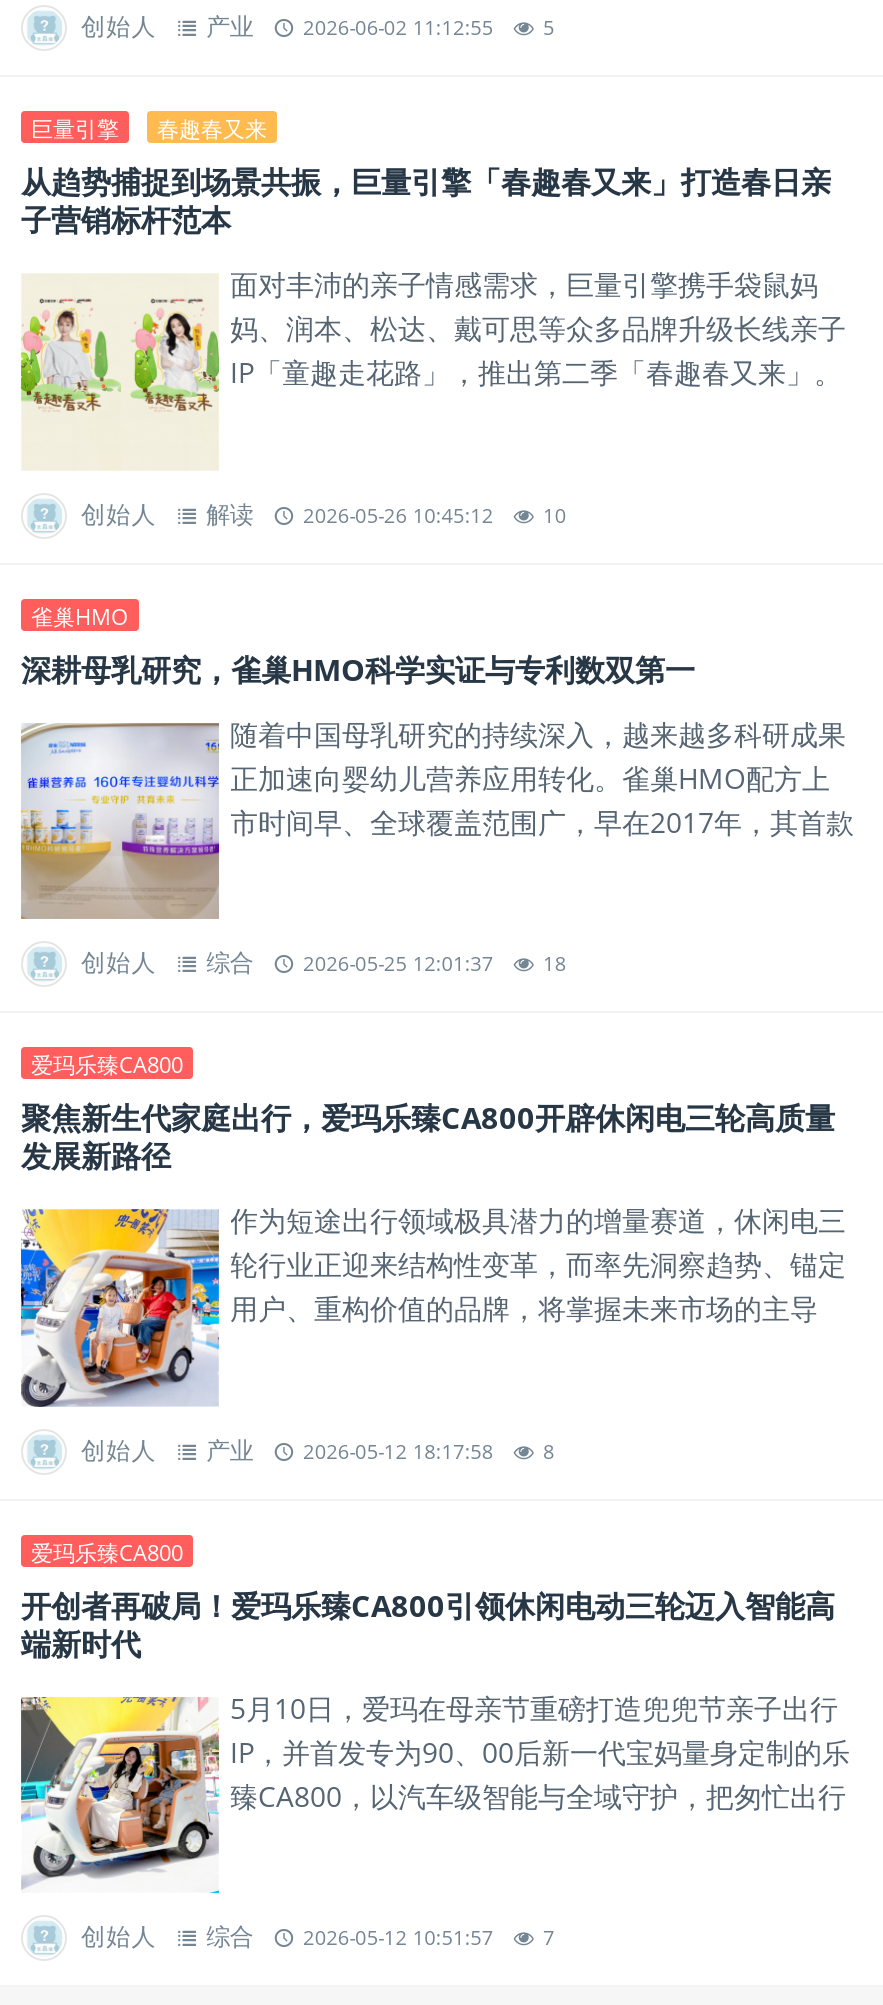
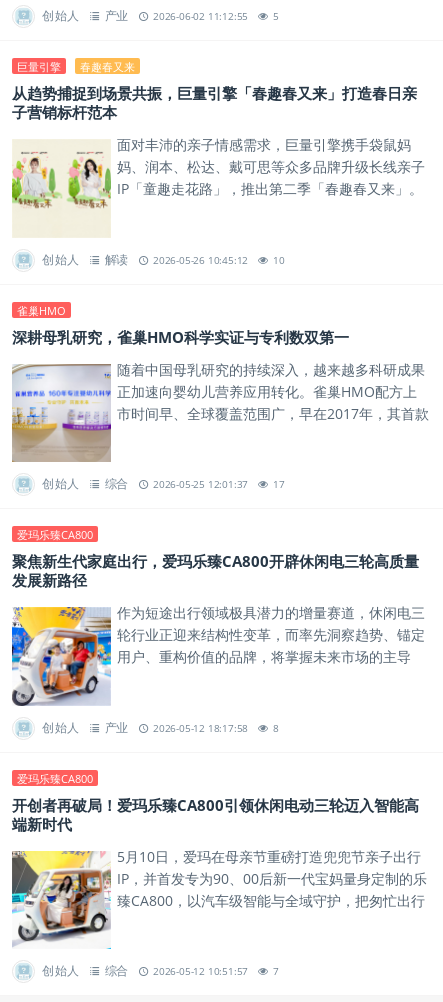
- 创始人 综合 2026-05-25 12:01:37 18
+ 创始人 综合 2026-05-25 12:01:37 17
